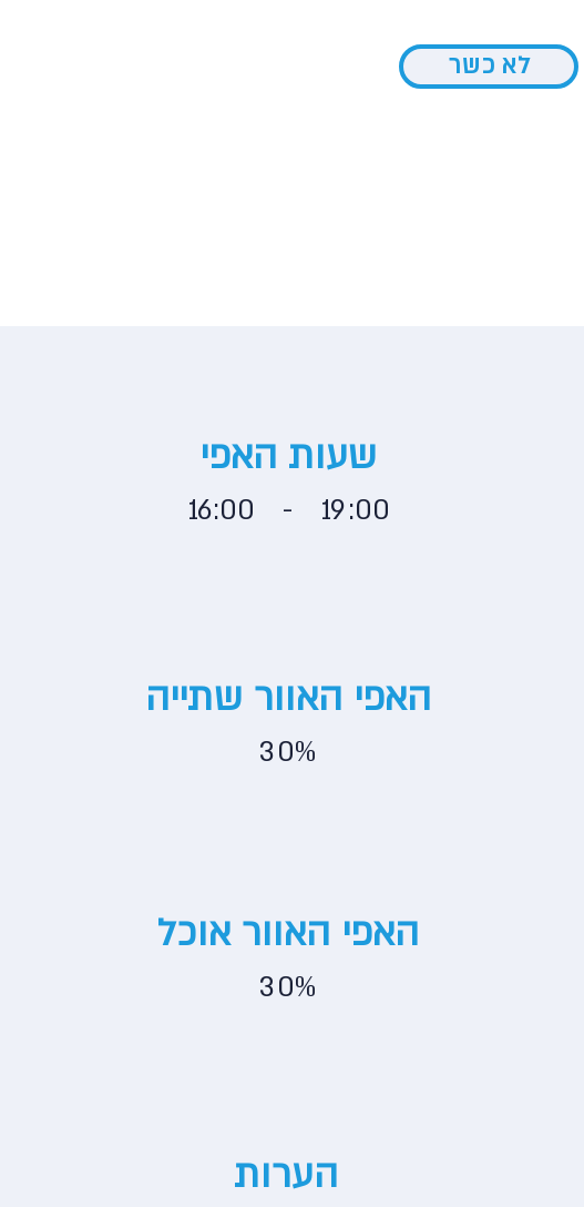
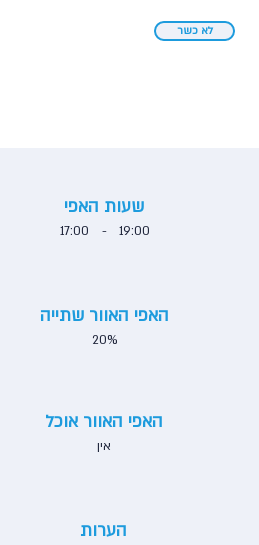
- 16:00
+ 17:00

- 30%
+ 20%

- 30%
+ אין
